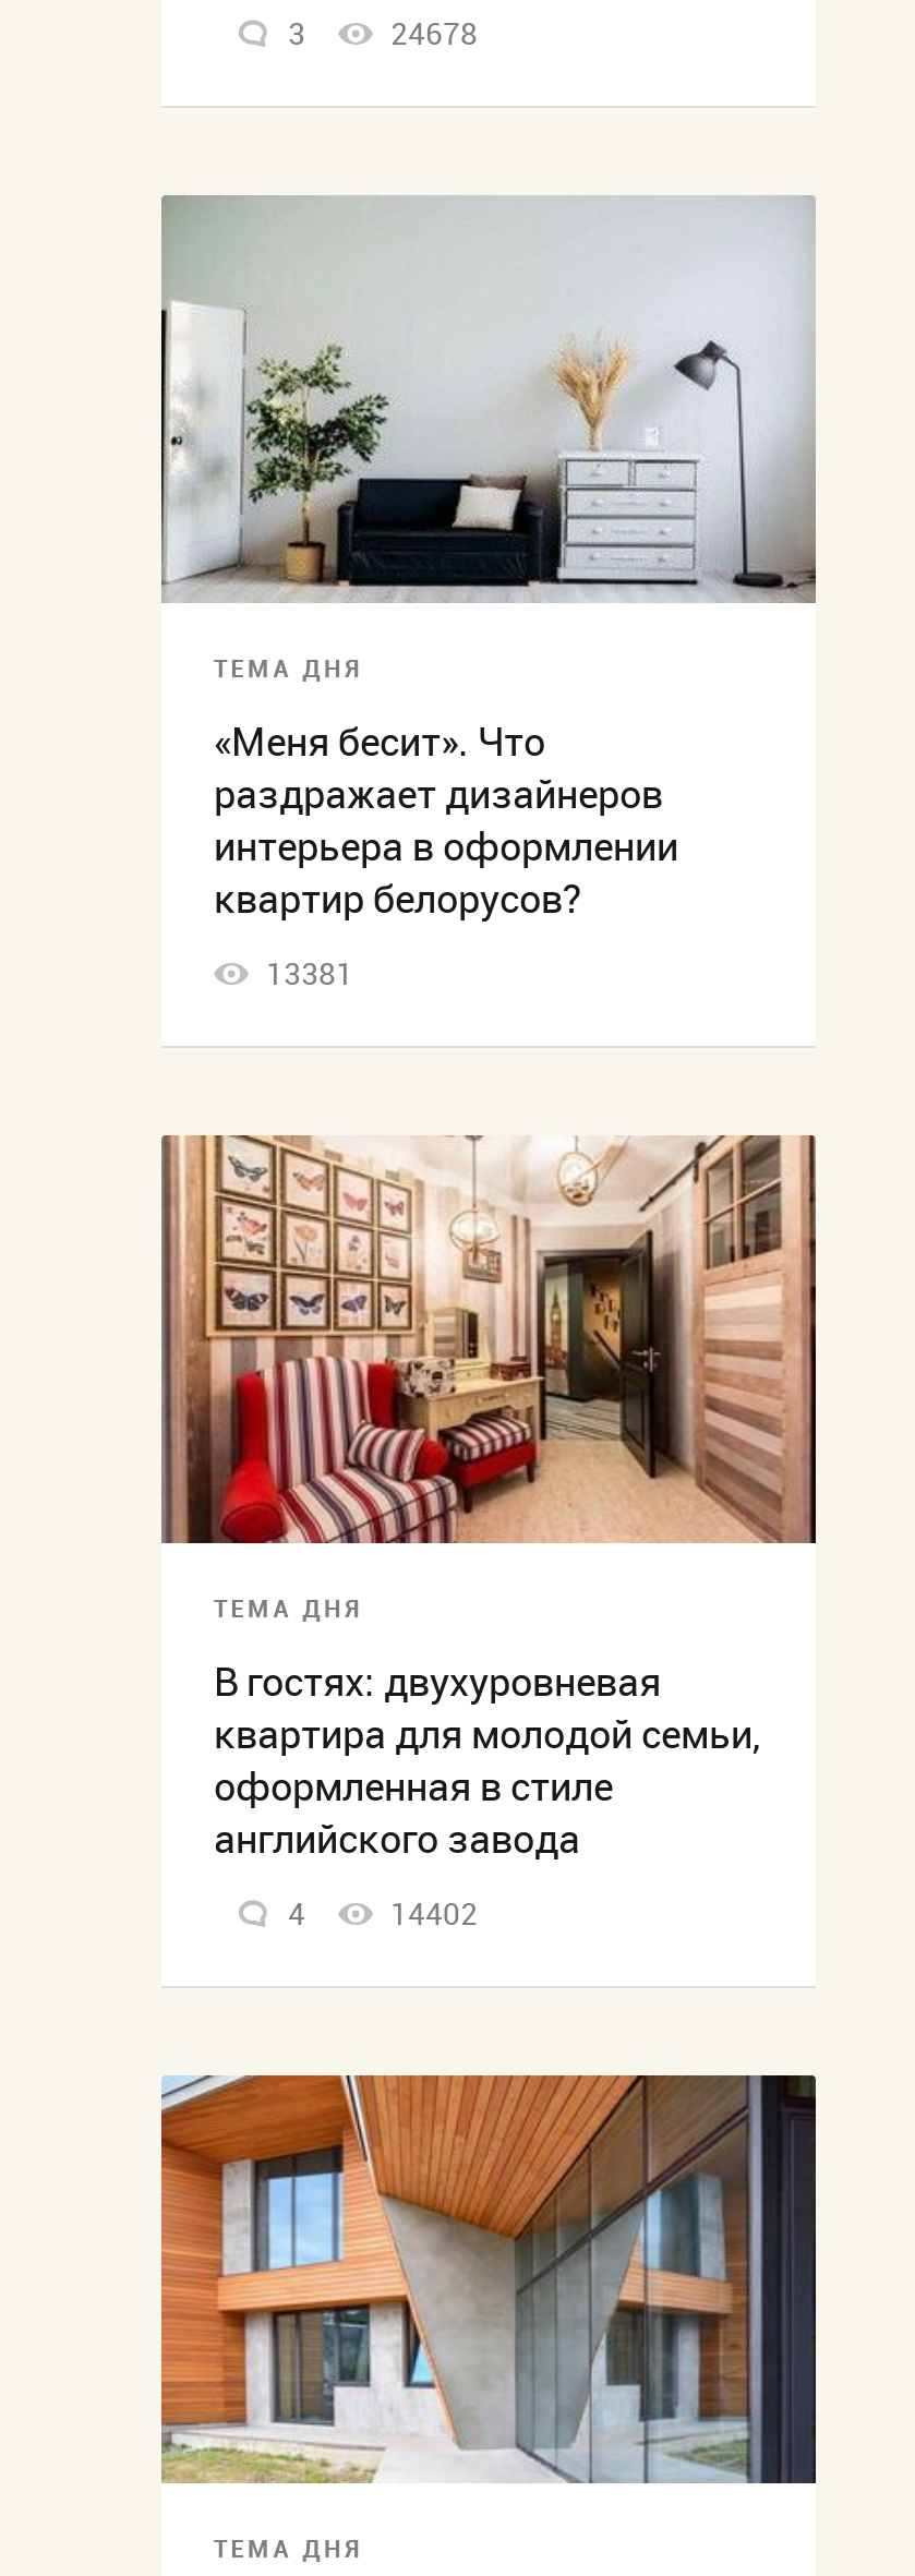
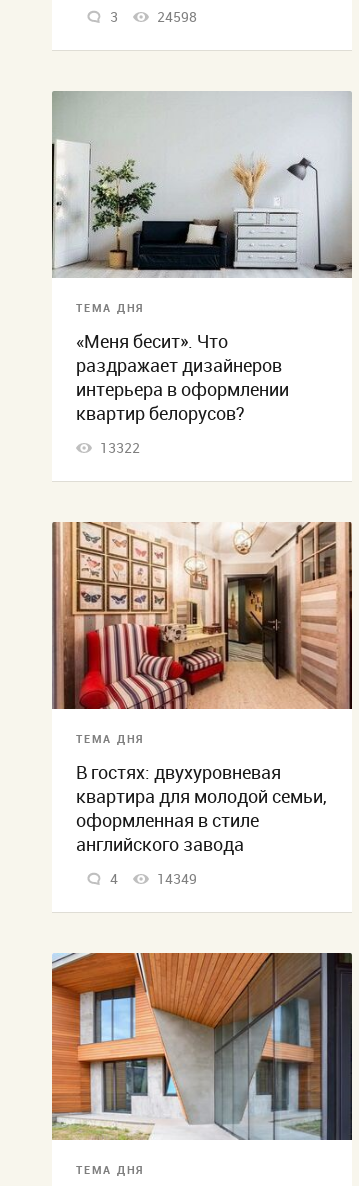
- 24678
+ 24598

- 13381
+ 13322

- 14402
+ 14349
